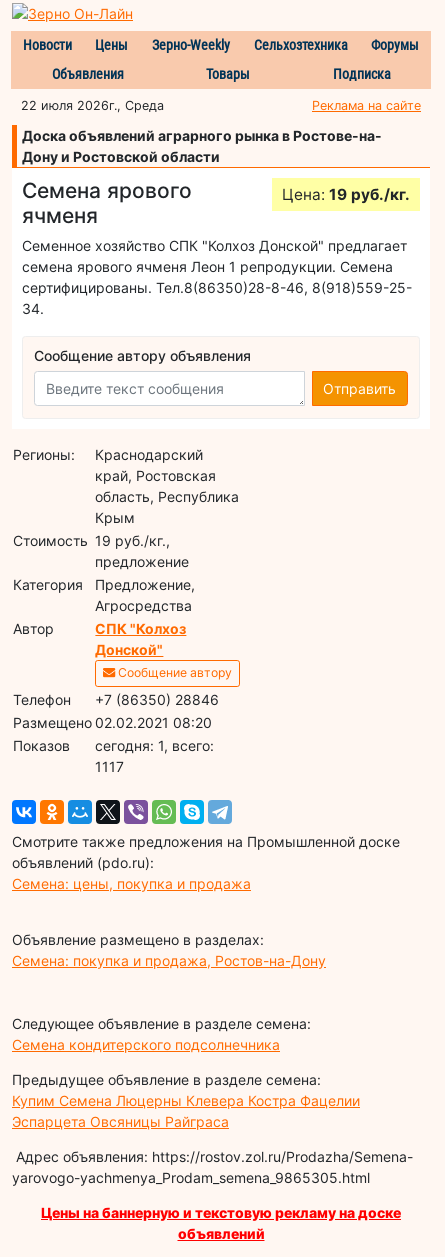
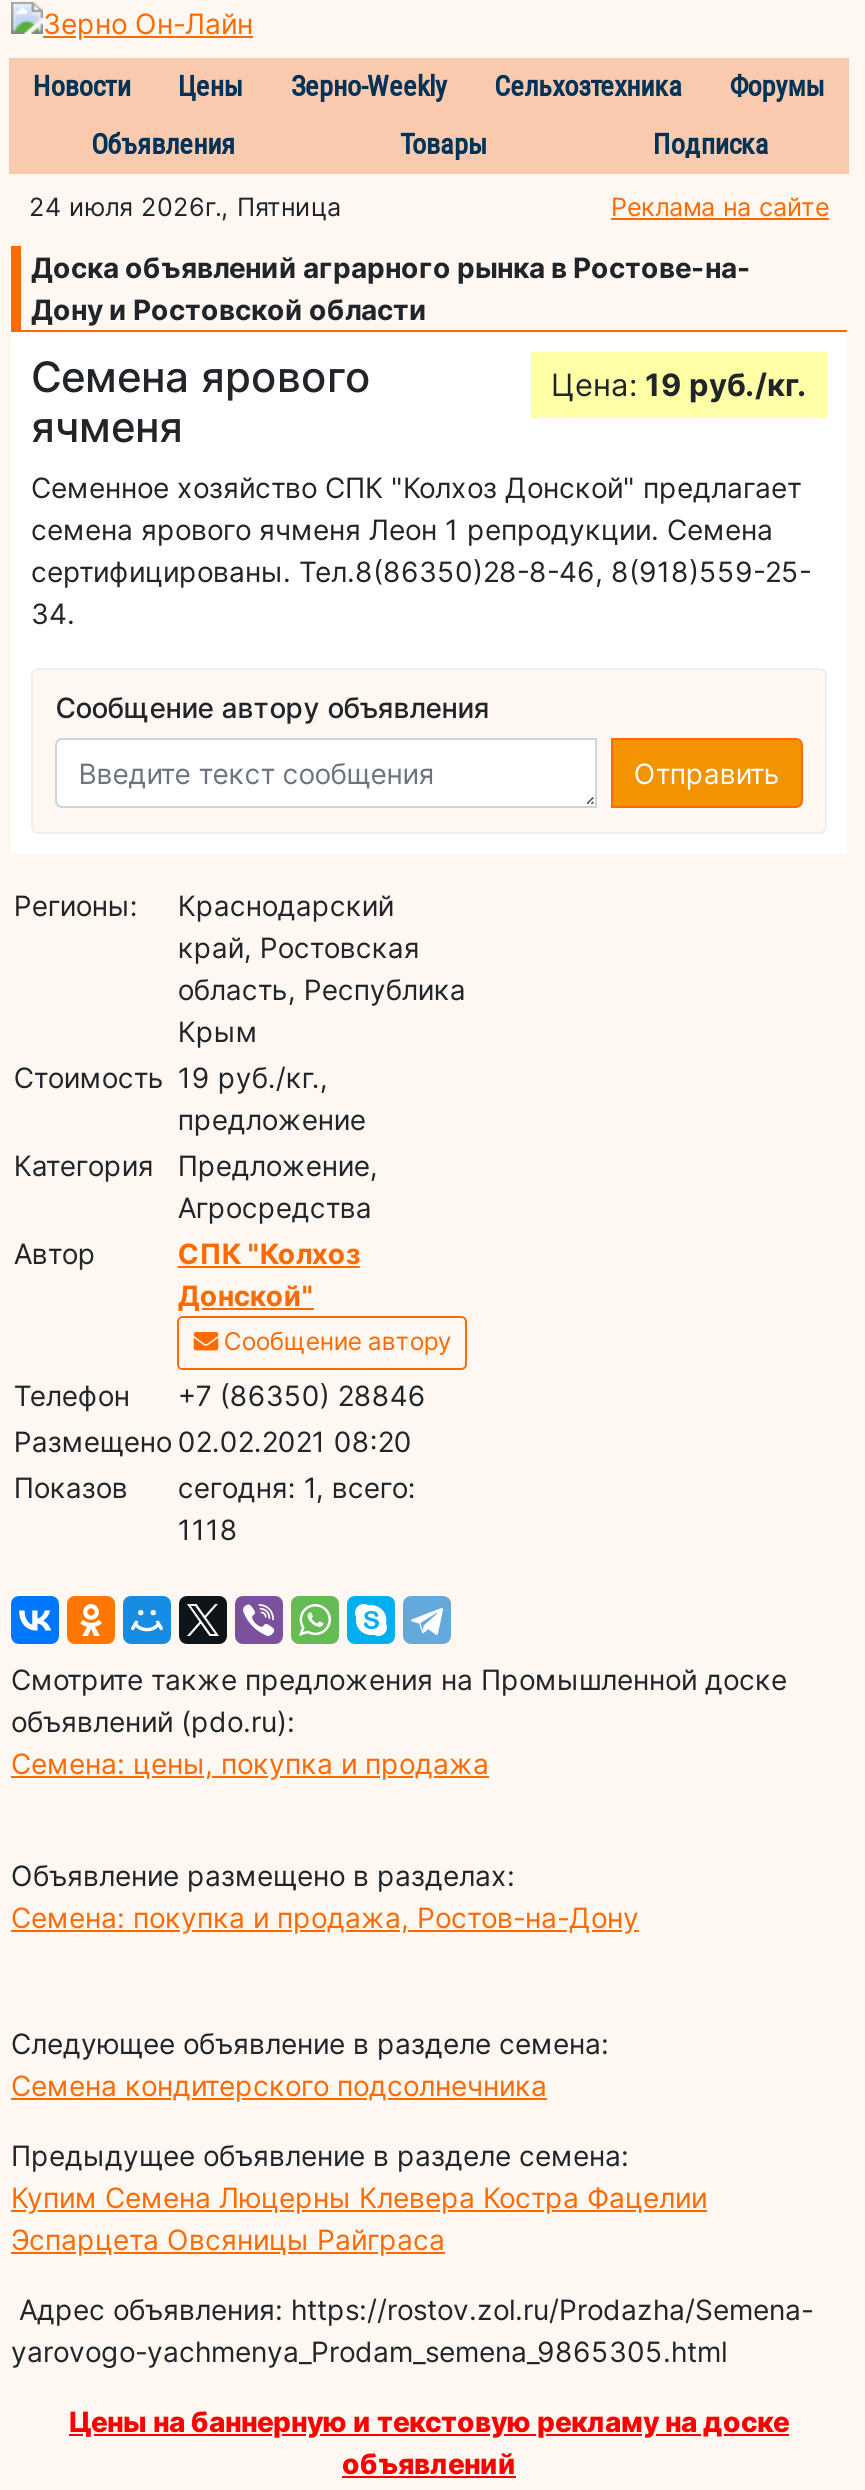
- 22 июля 2026г., Среда
+ 24 июля 2026г., Пятница

- 1117
+ 1118
